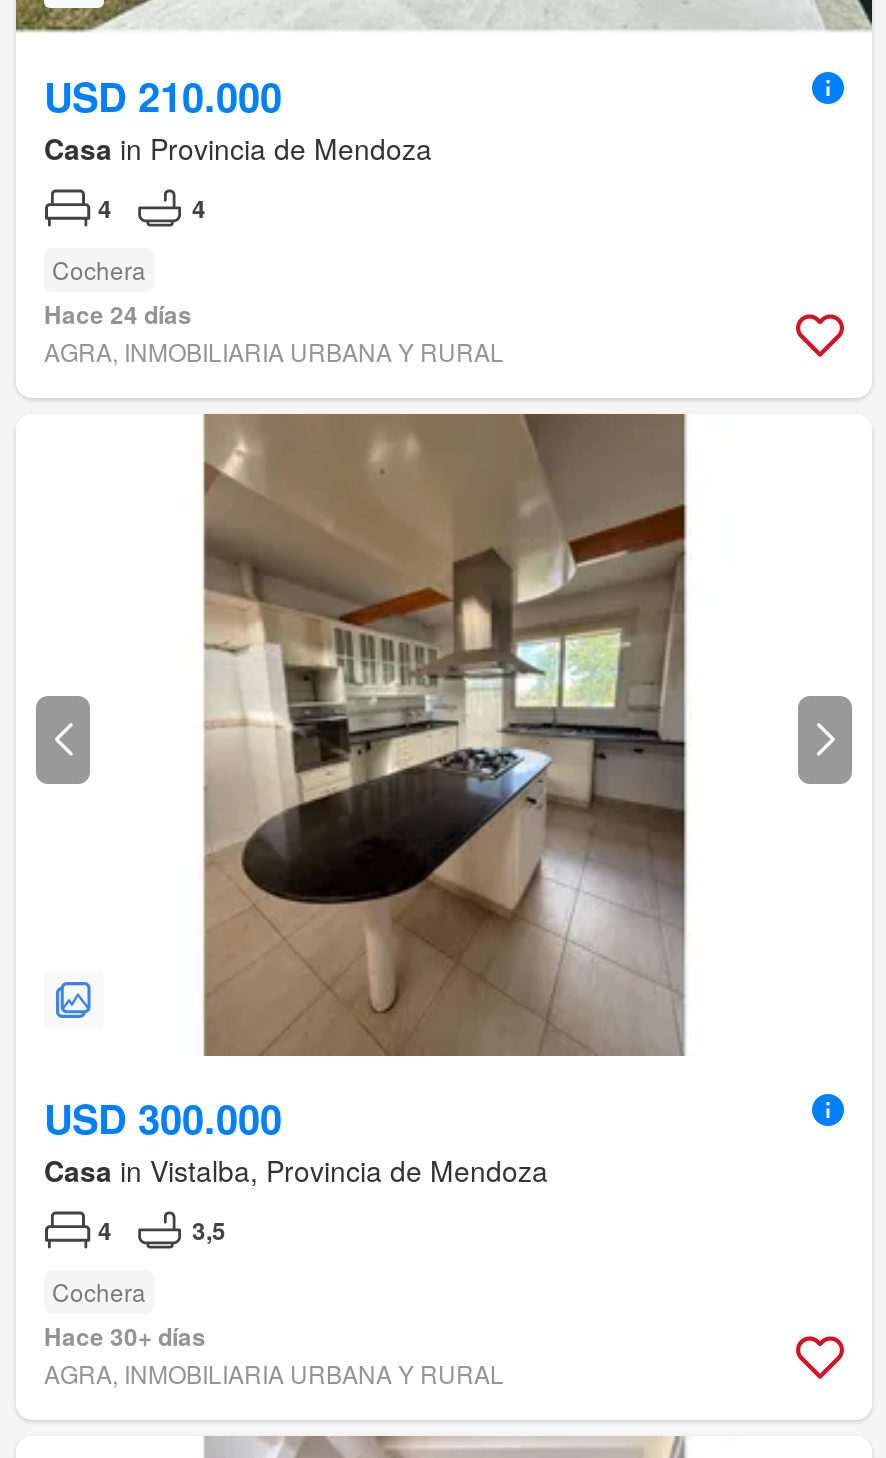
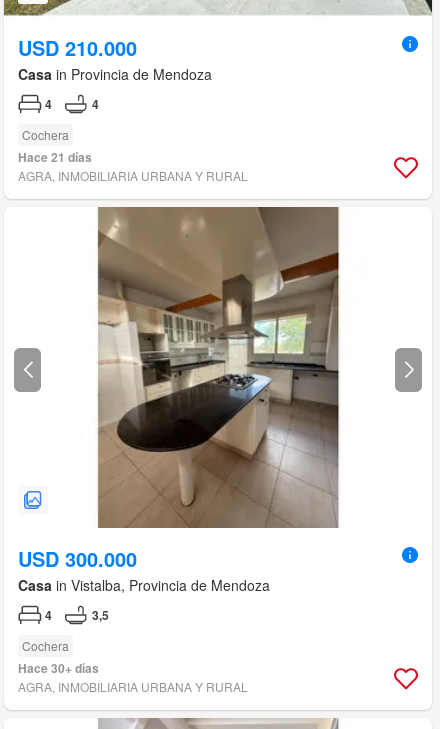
- Hace 24 días
+ Hace 21 días
